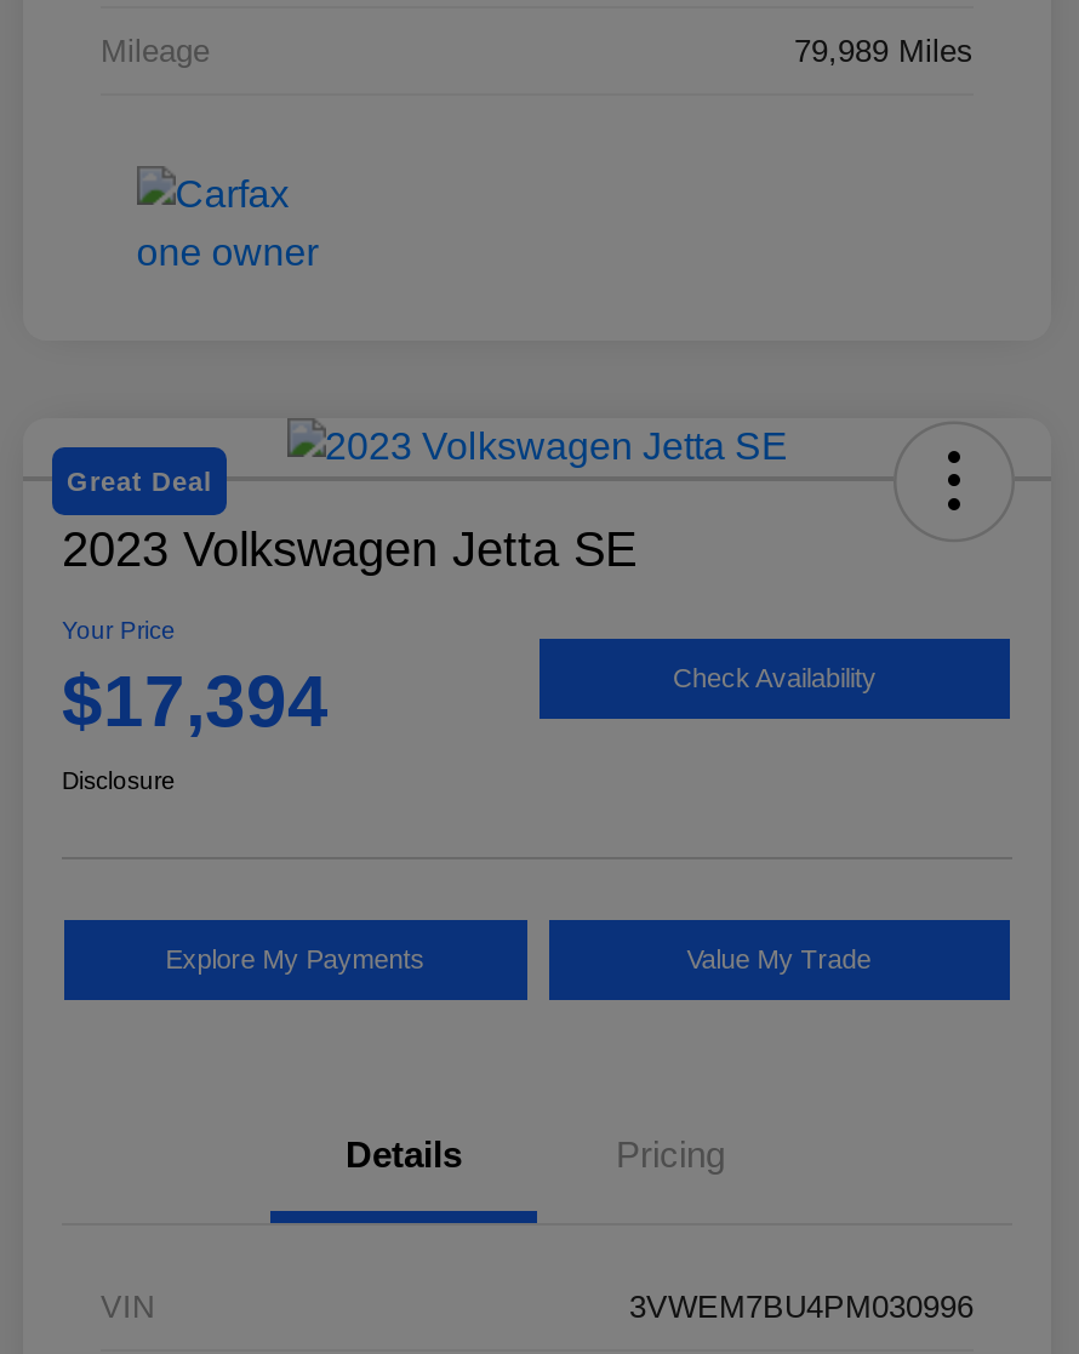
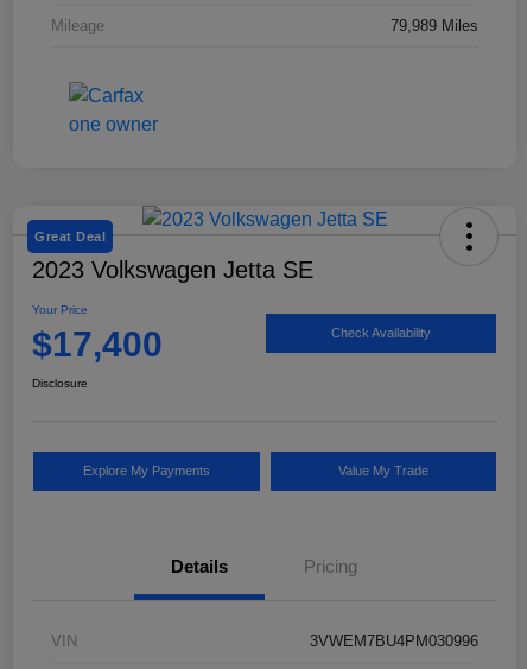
- $17,394
+ $17,400
